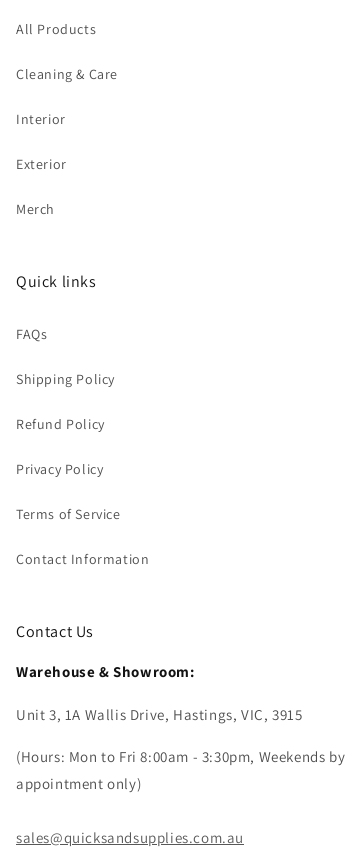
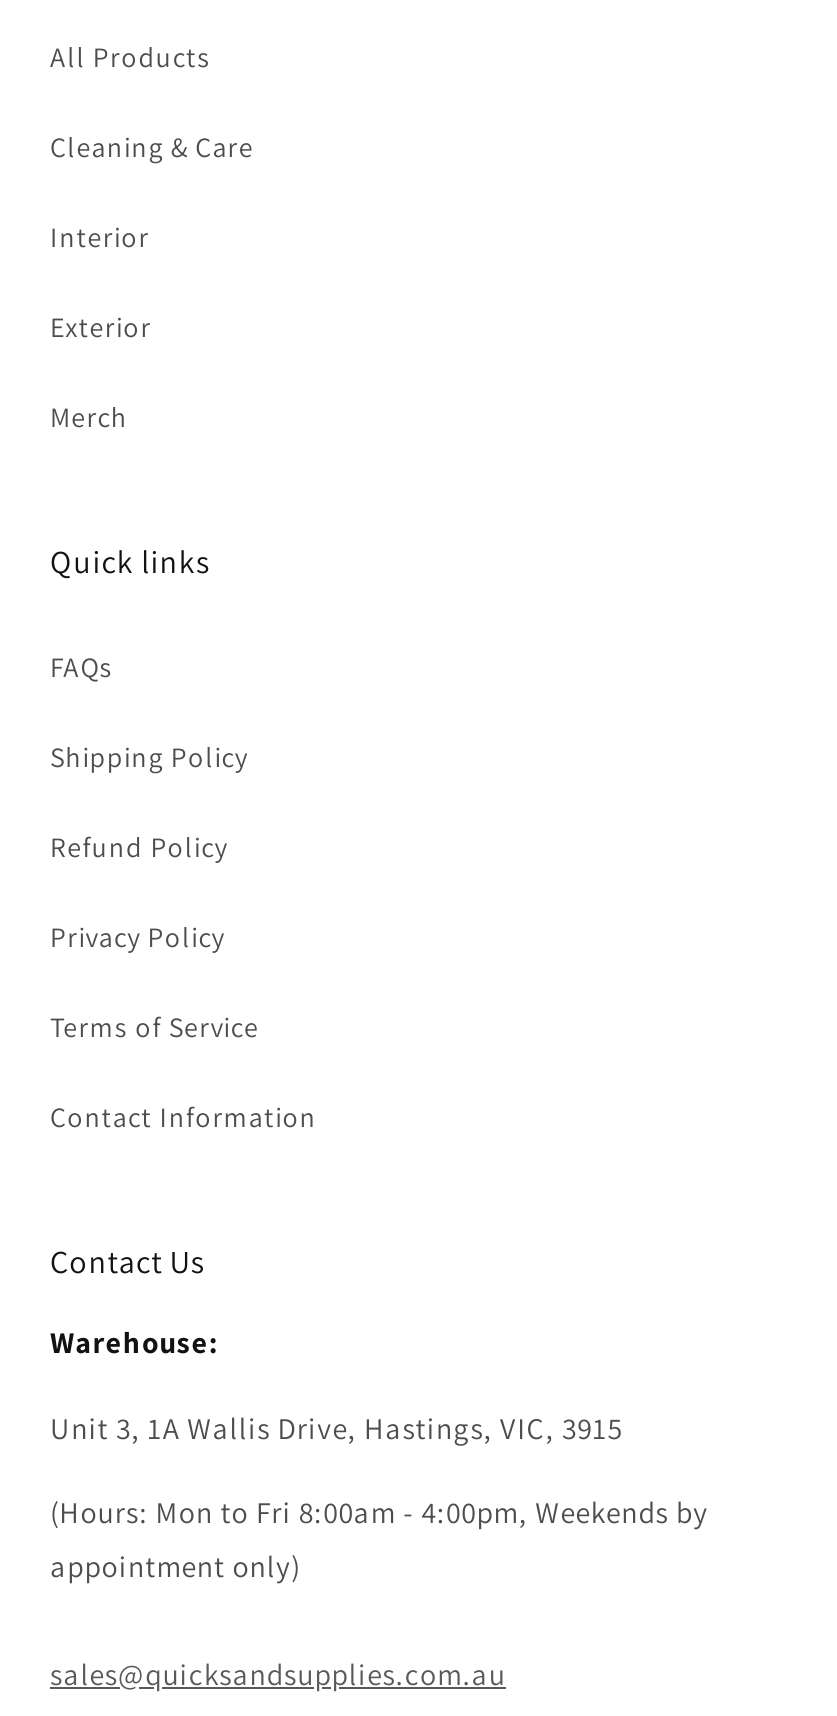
- Warehouse & Showroom:
+ Warehouse:

- (Hours: Mon to Fri 8:00am - 3:30pm, Weekends by
+ (Hours: Mon to Fri 8:00am - 4:00pm, Weekends by
